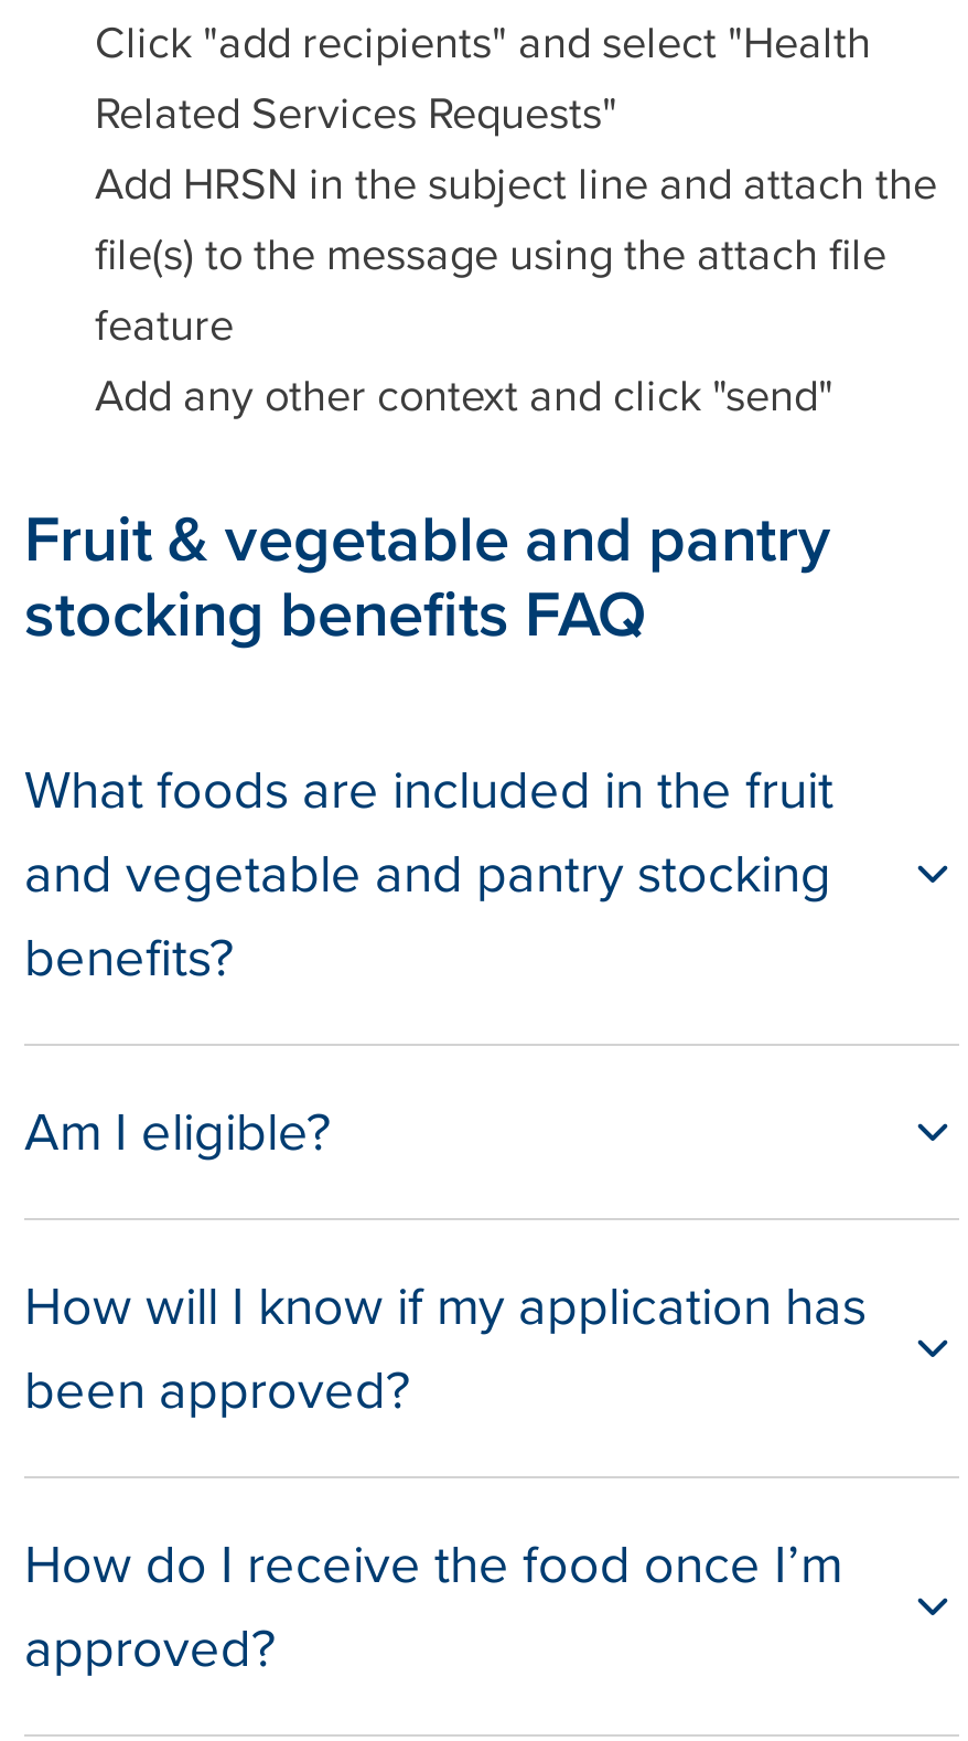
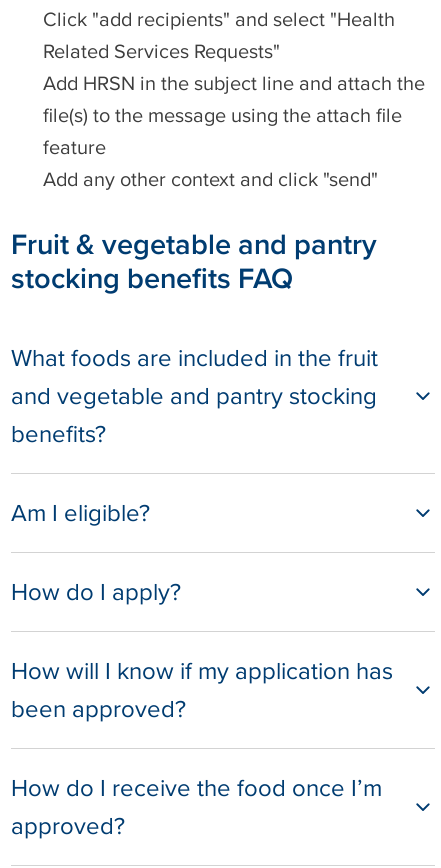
+ How do I apply?
